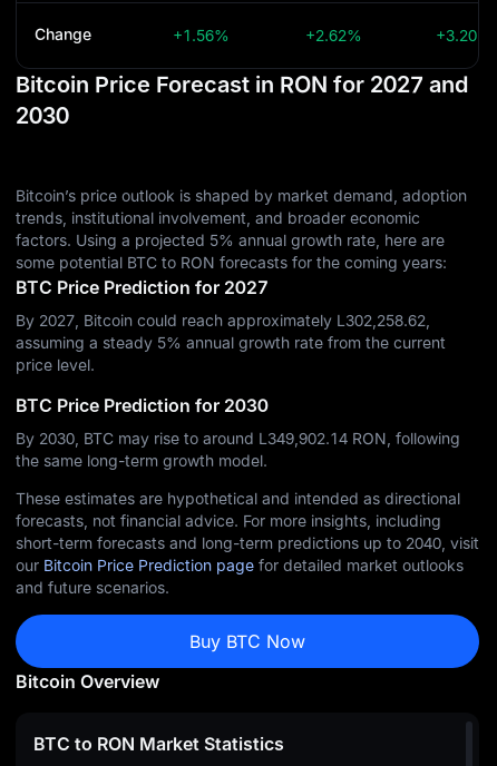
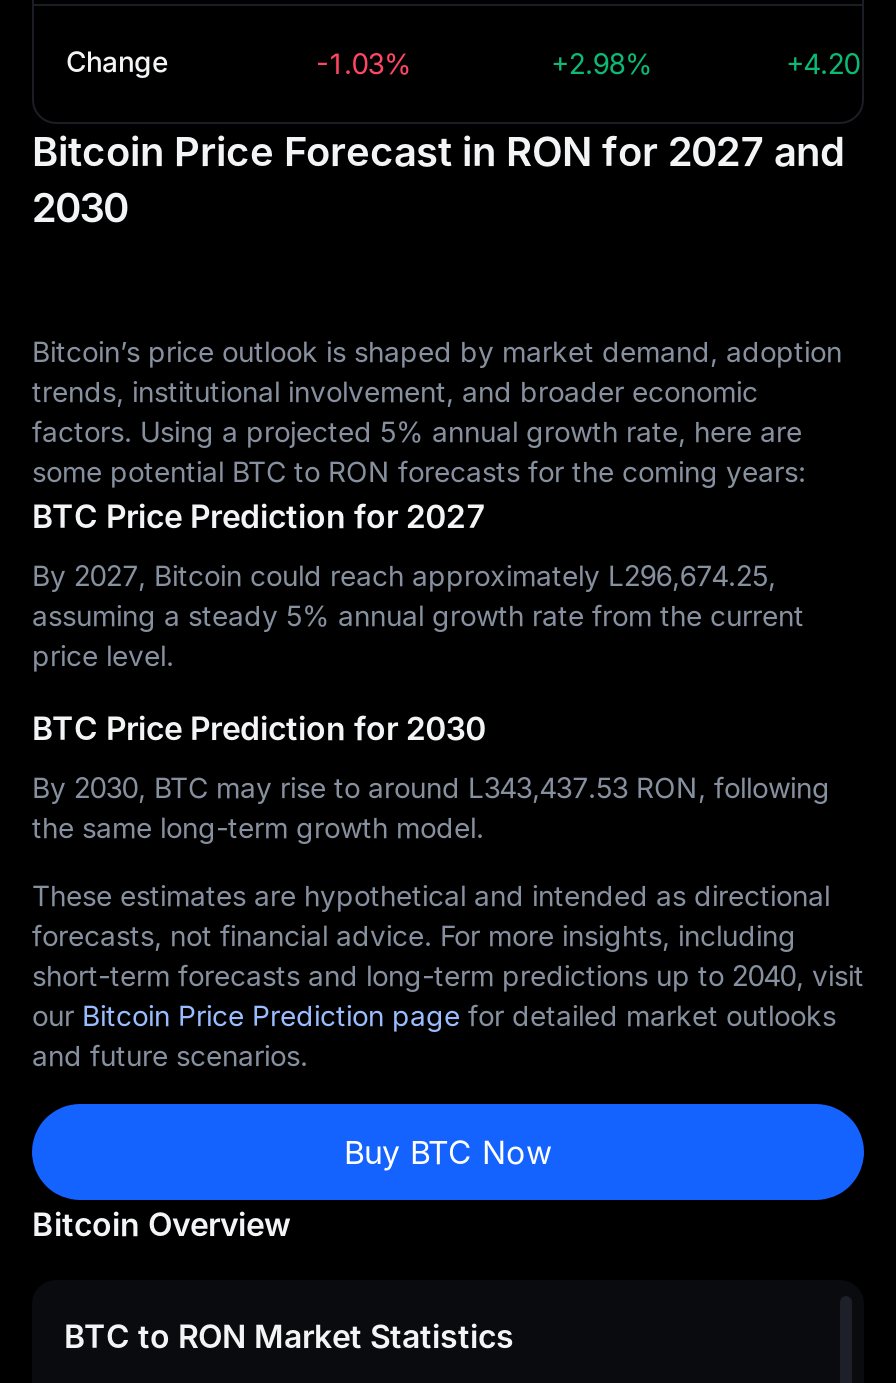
- +1.56%
+ -1.03%

- +2.62%
+ +2.98%

- +3.20%
+ +4.20%

- By 2027, Bitcoin could reach approximately L302,258.62,
+ By 2027, Bitcoin could reach approximately L296,674.25,

- By 2030, BTC may rise to around L349,902.14 RON, following
+ By 2030, BTC may rise to around L343,437.53 RON, following
